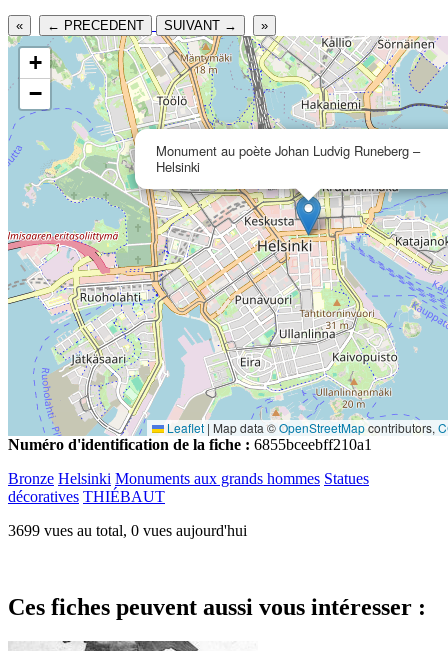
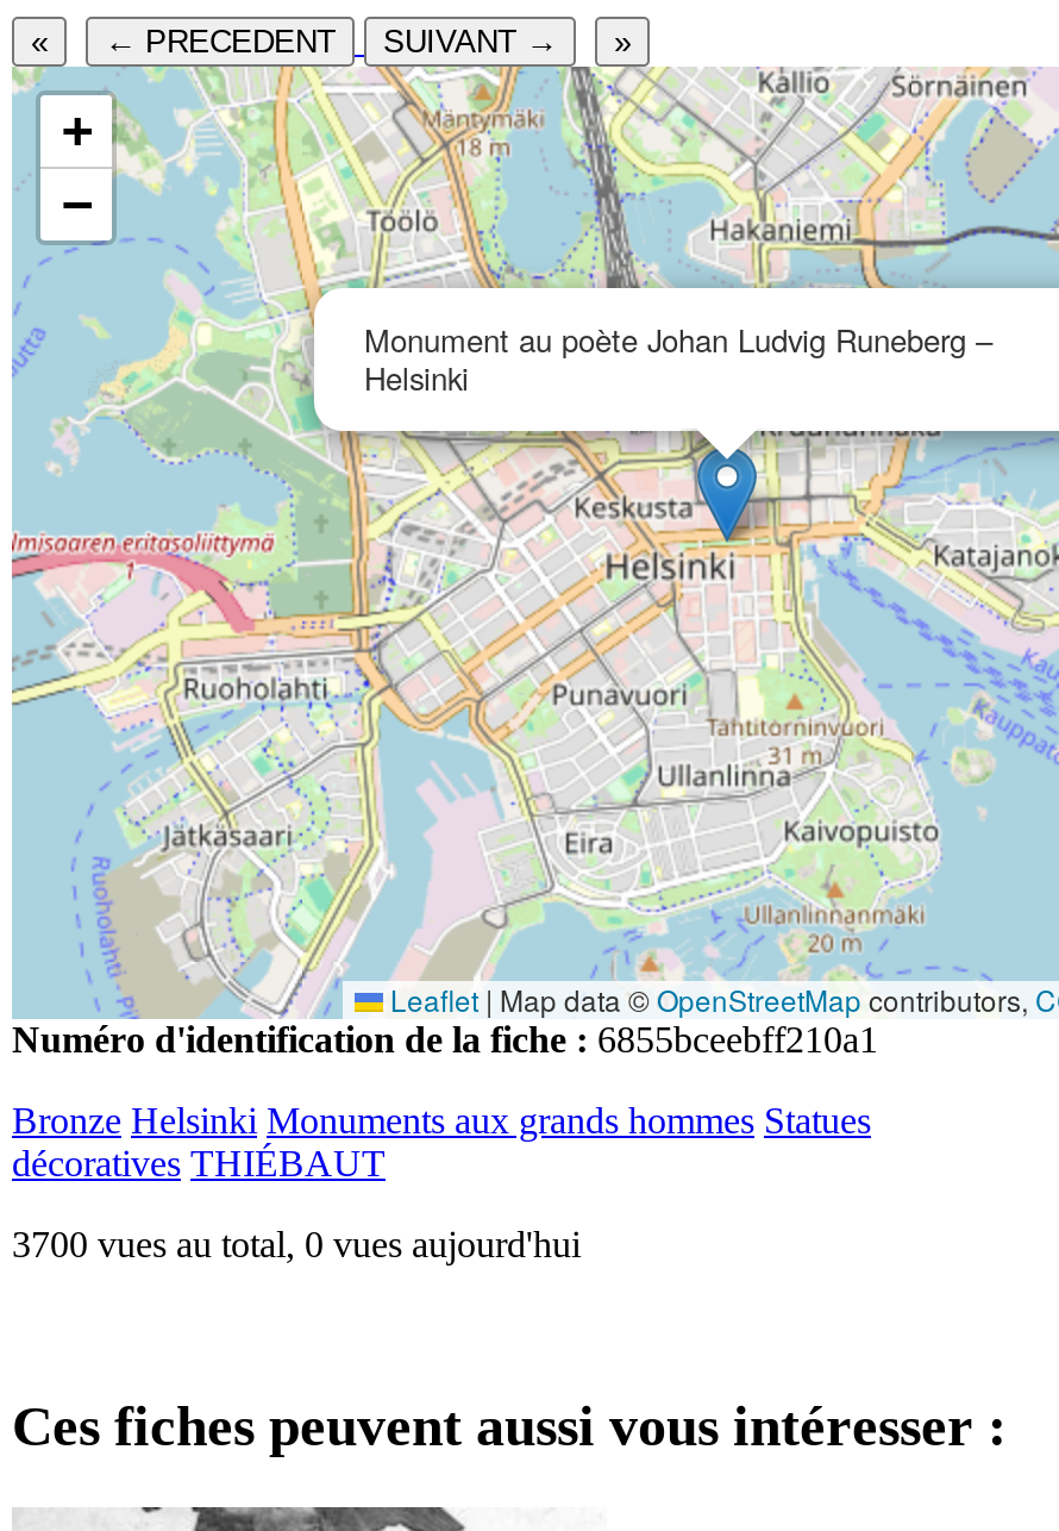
- 3699 vues au total, 0 vues aujourd'hui
+ 3700 vues au total, 0 vues aujourd'hui
